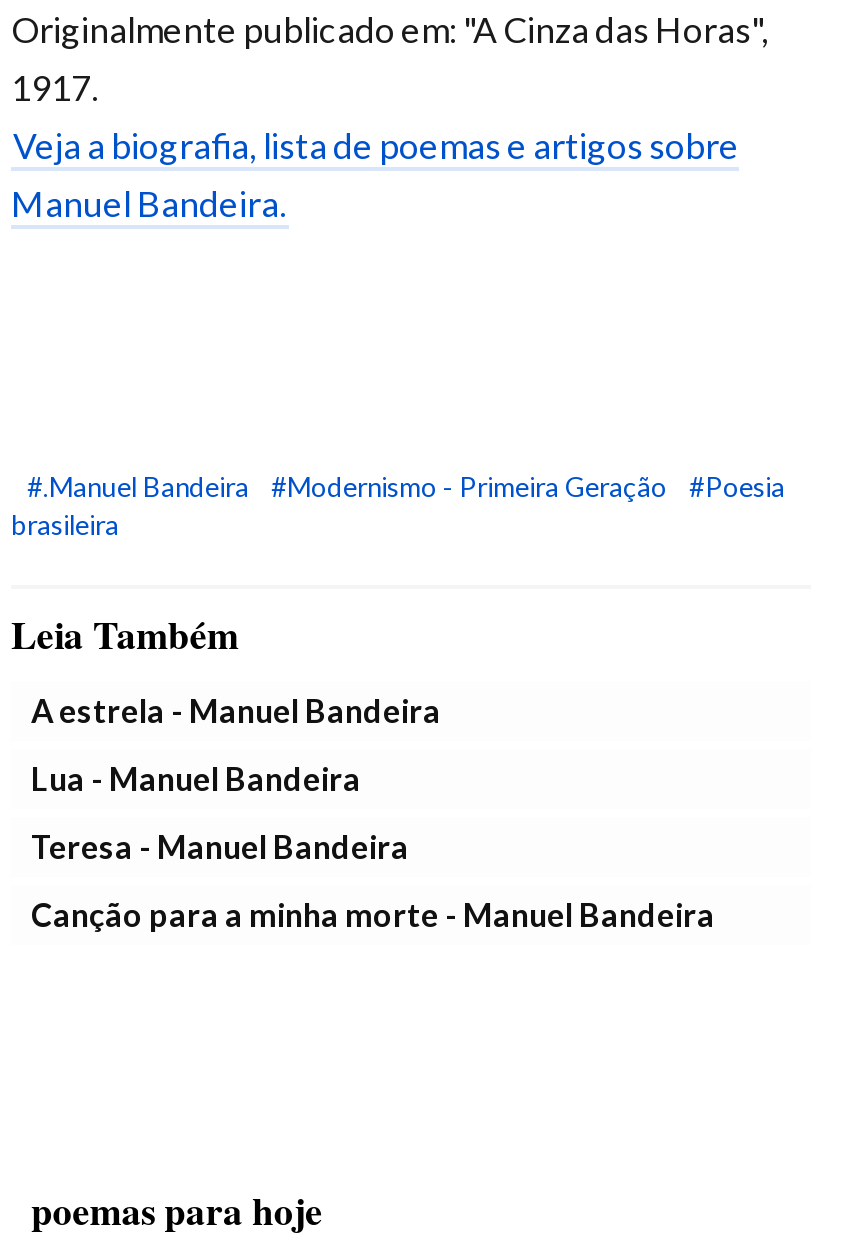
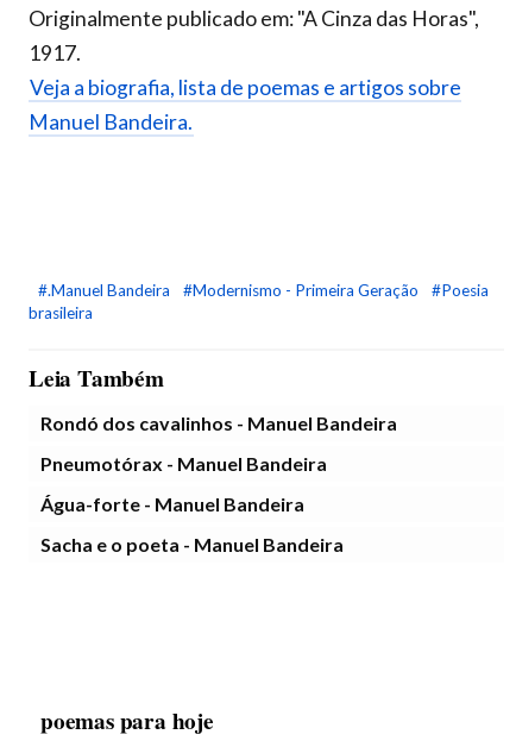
- A estrela - Manuel Bandeira
+ Rondó dos cavalinhos - Manuel Bandeira

- Lua - Manuel Bandeira
+ Pneumotórax - Manuel Bandeira

- Teresa - Manuel Bandeira
+ Água-forte - Manuel Bandeira

- Canção para a minha morte - Manuel Bandeira
+ Sacha e o poeta - Manuel Bandeira
